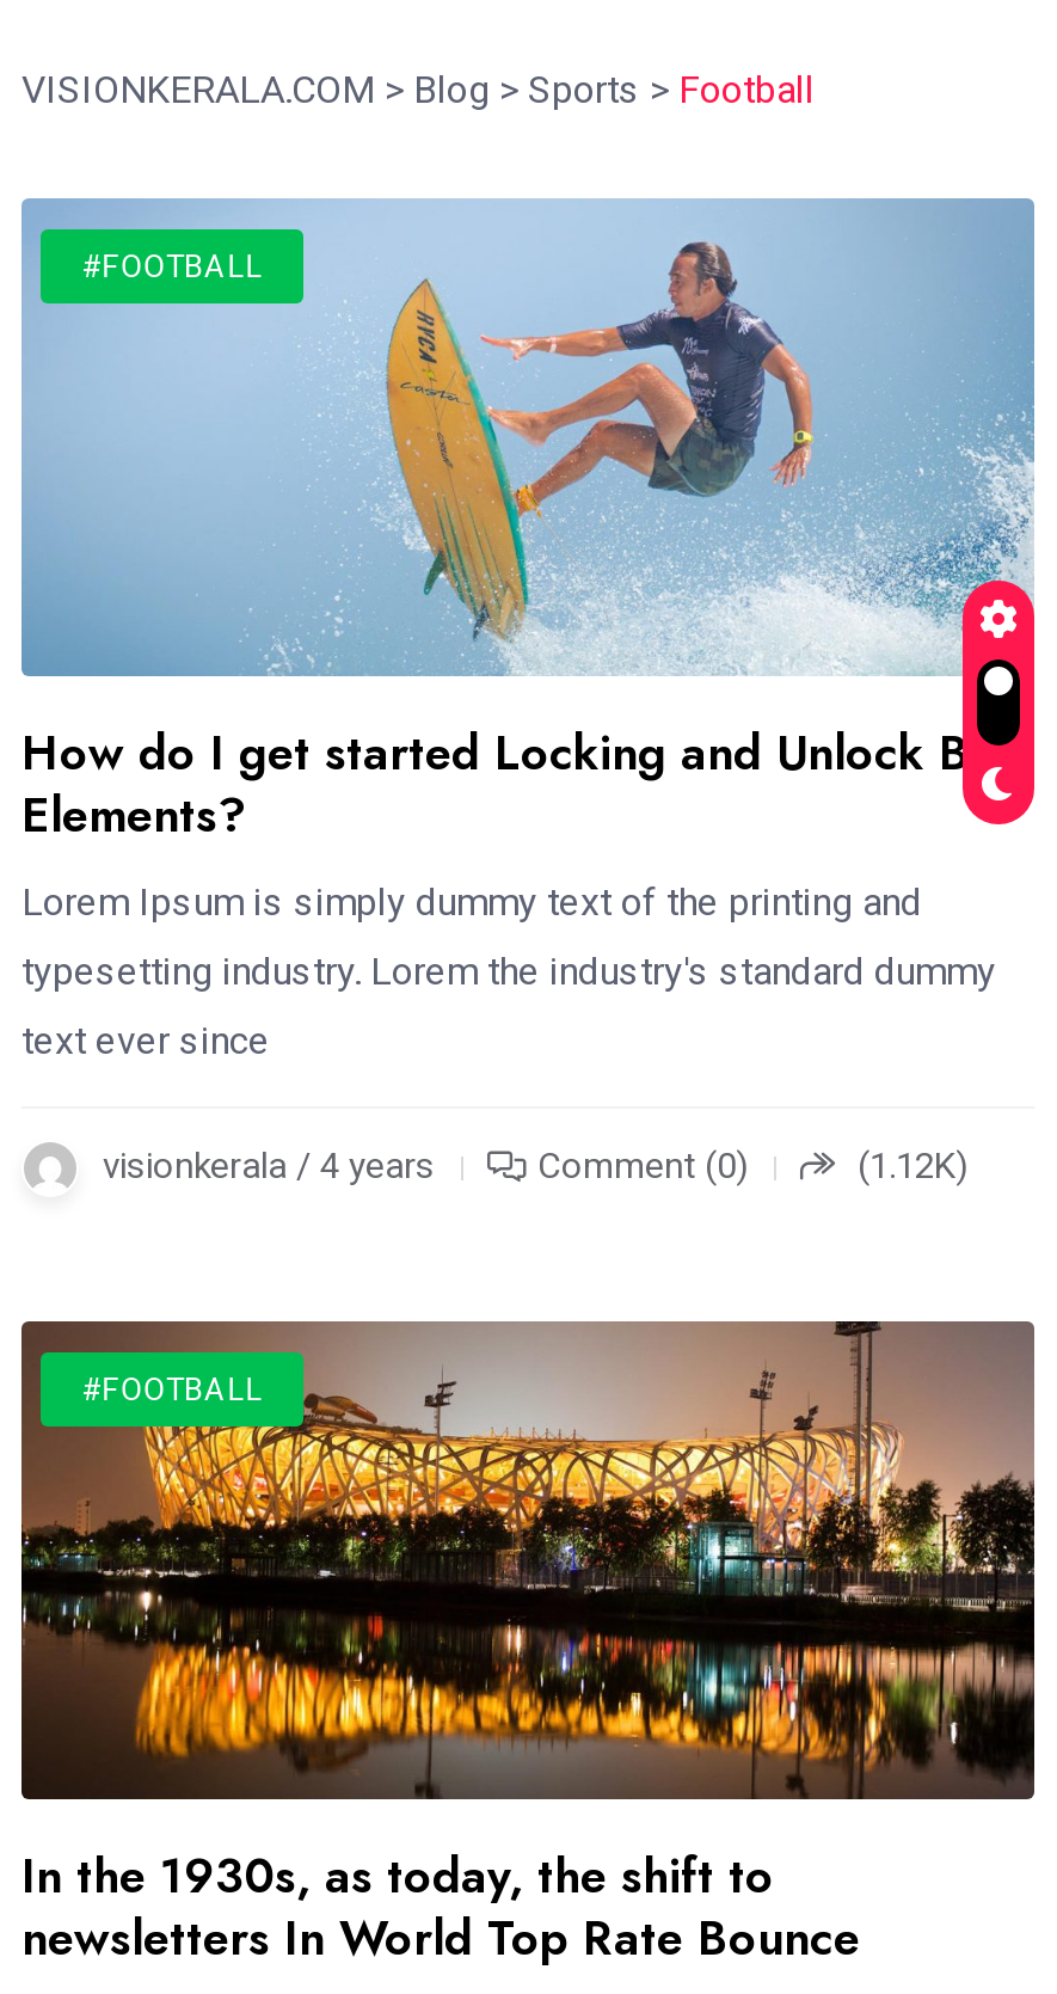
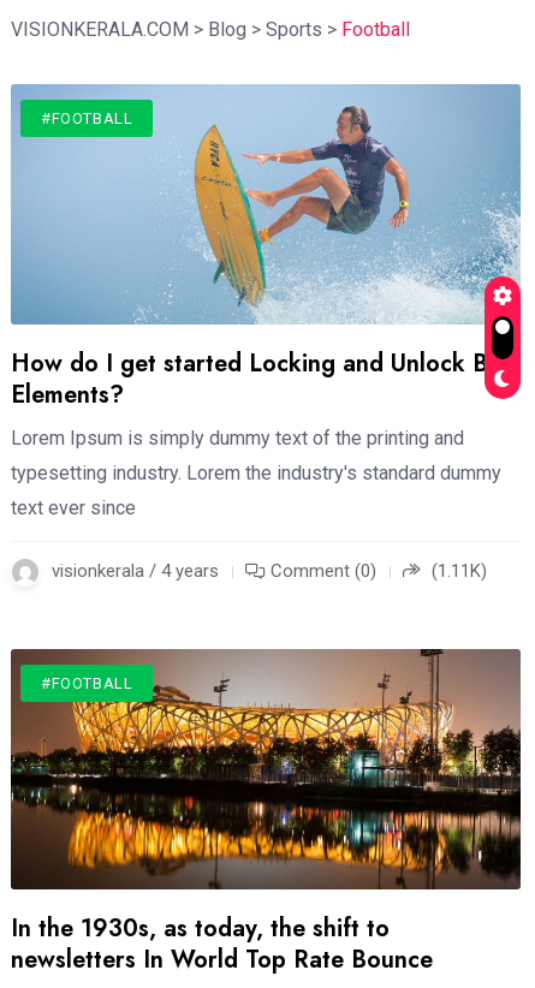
- (1.12K)
+ (1.11K)
